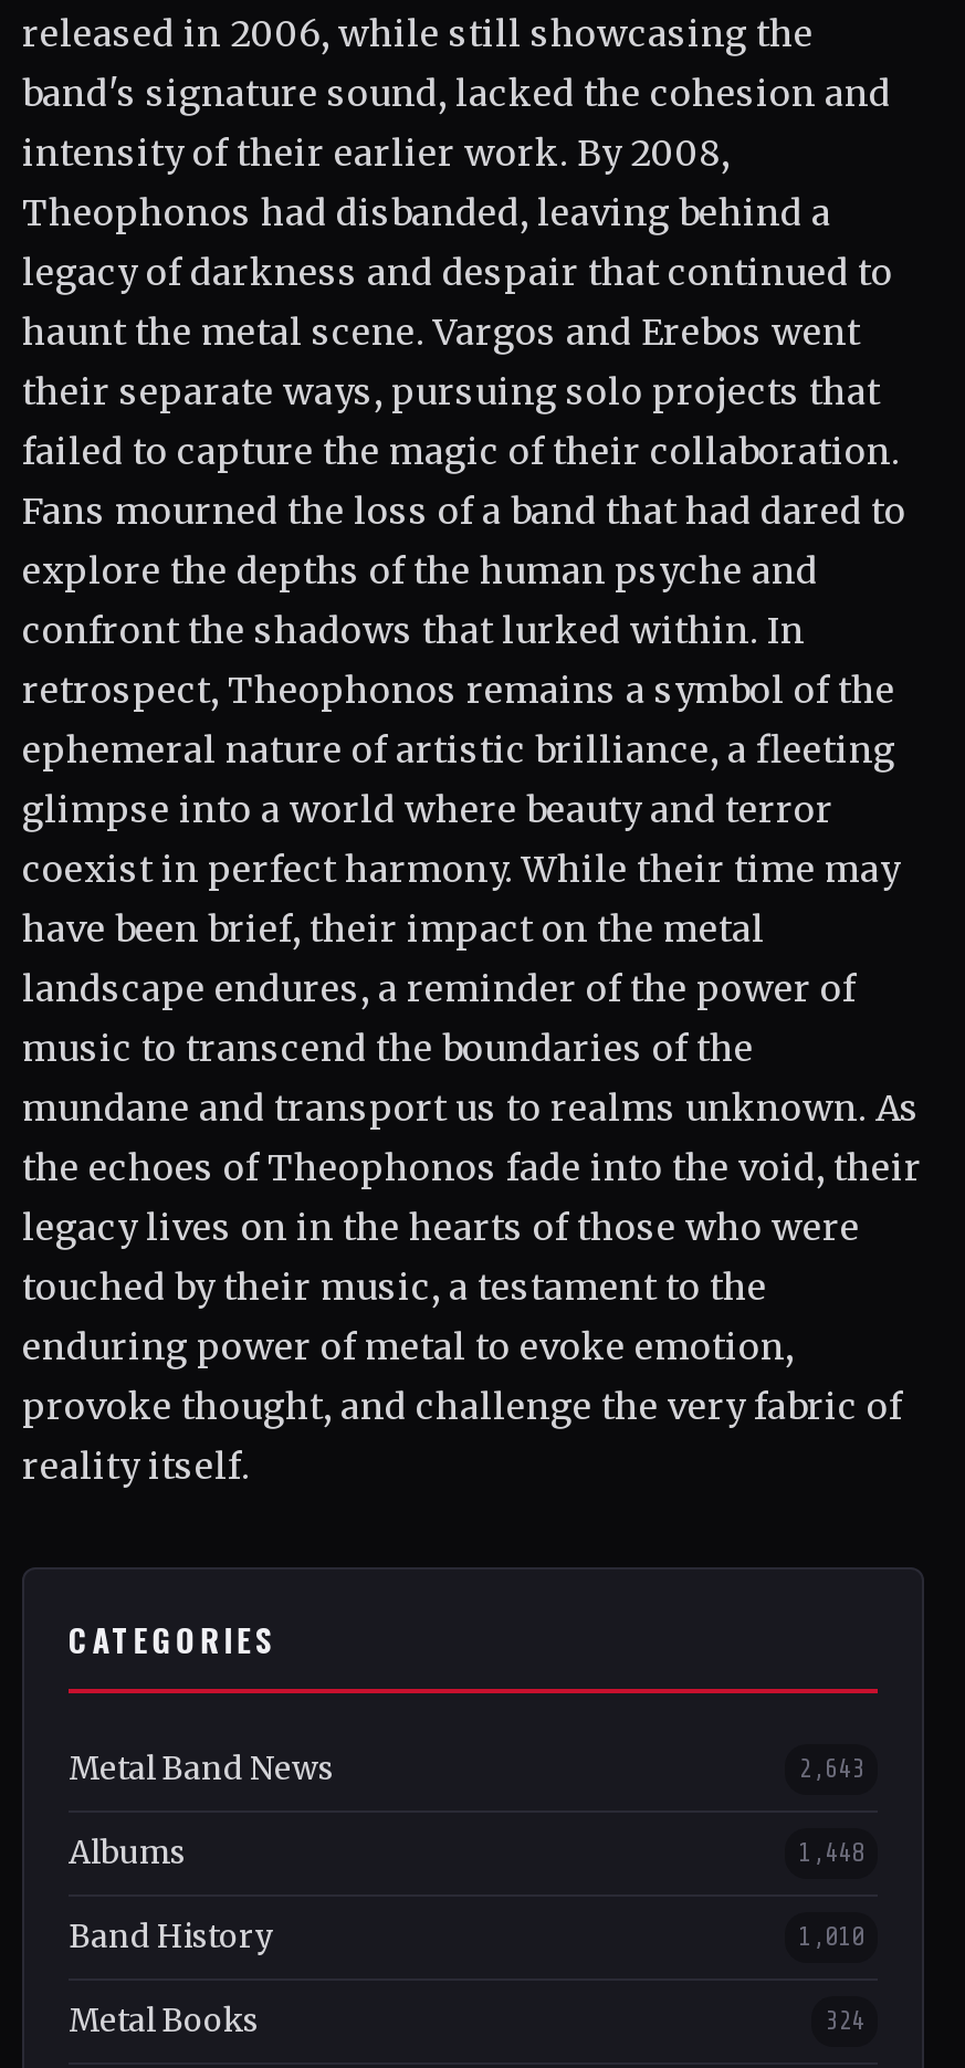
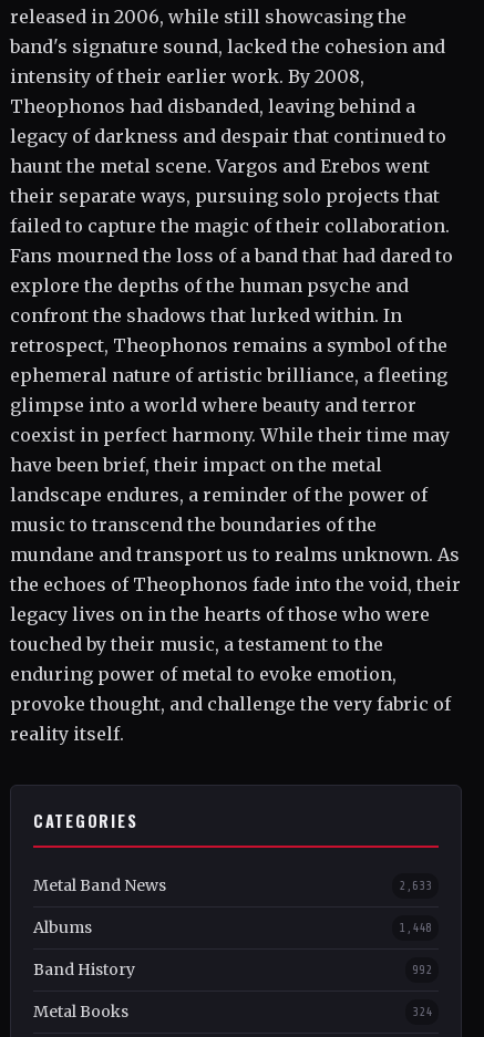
- 2,643
+ 2,633

- 1,010
+ 992
